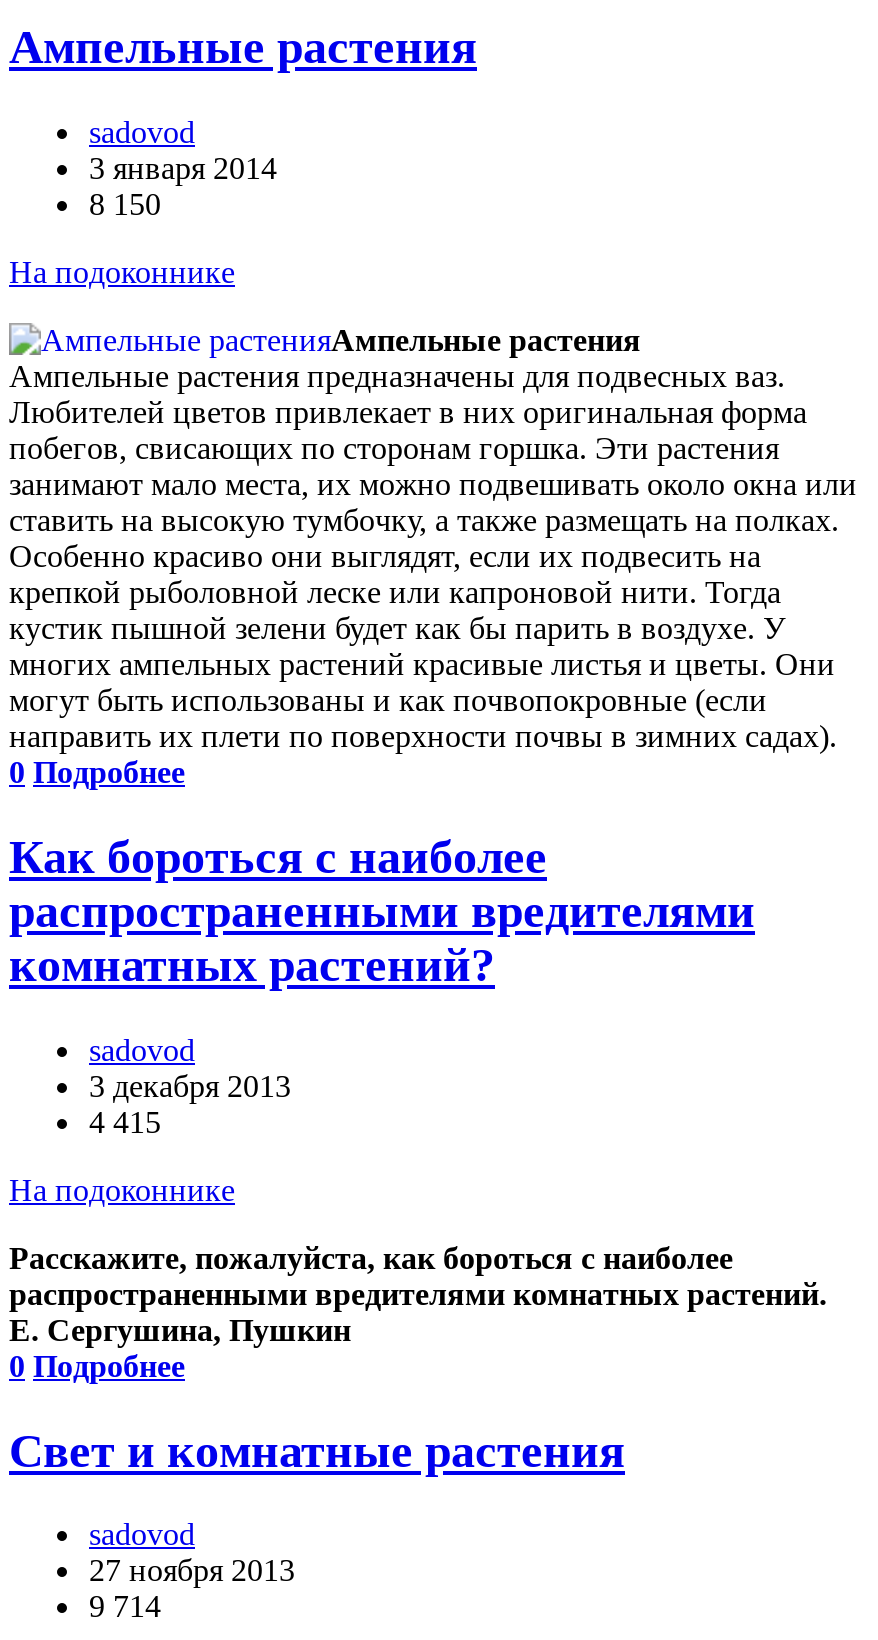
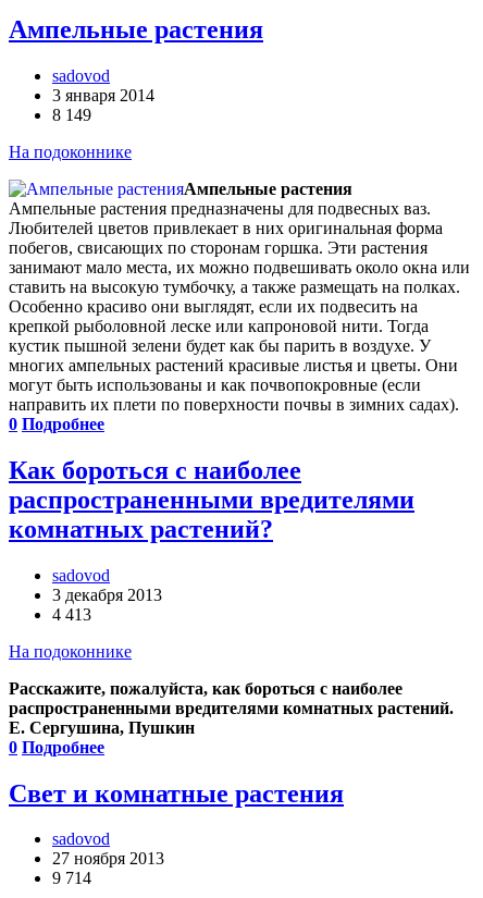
- 8 150
+ 8 149

- 4 415
+ 4 413
